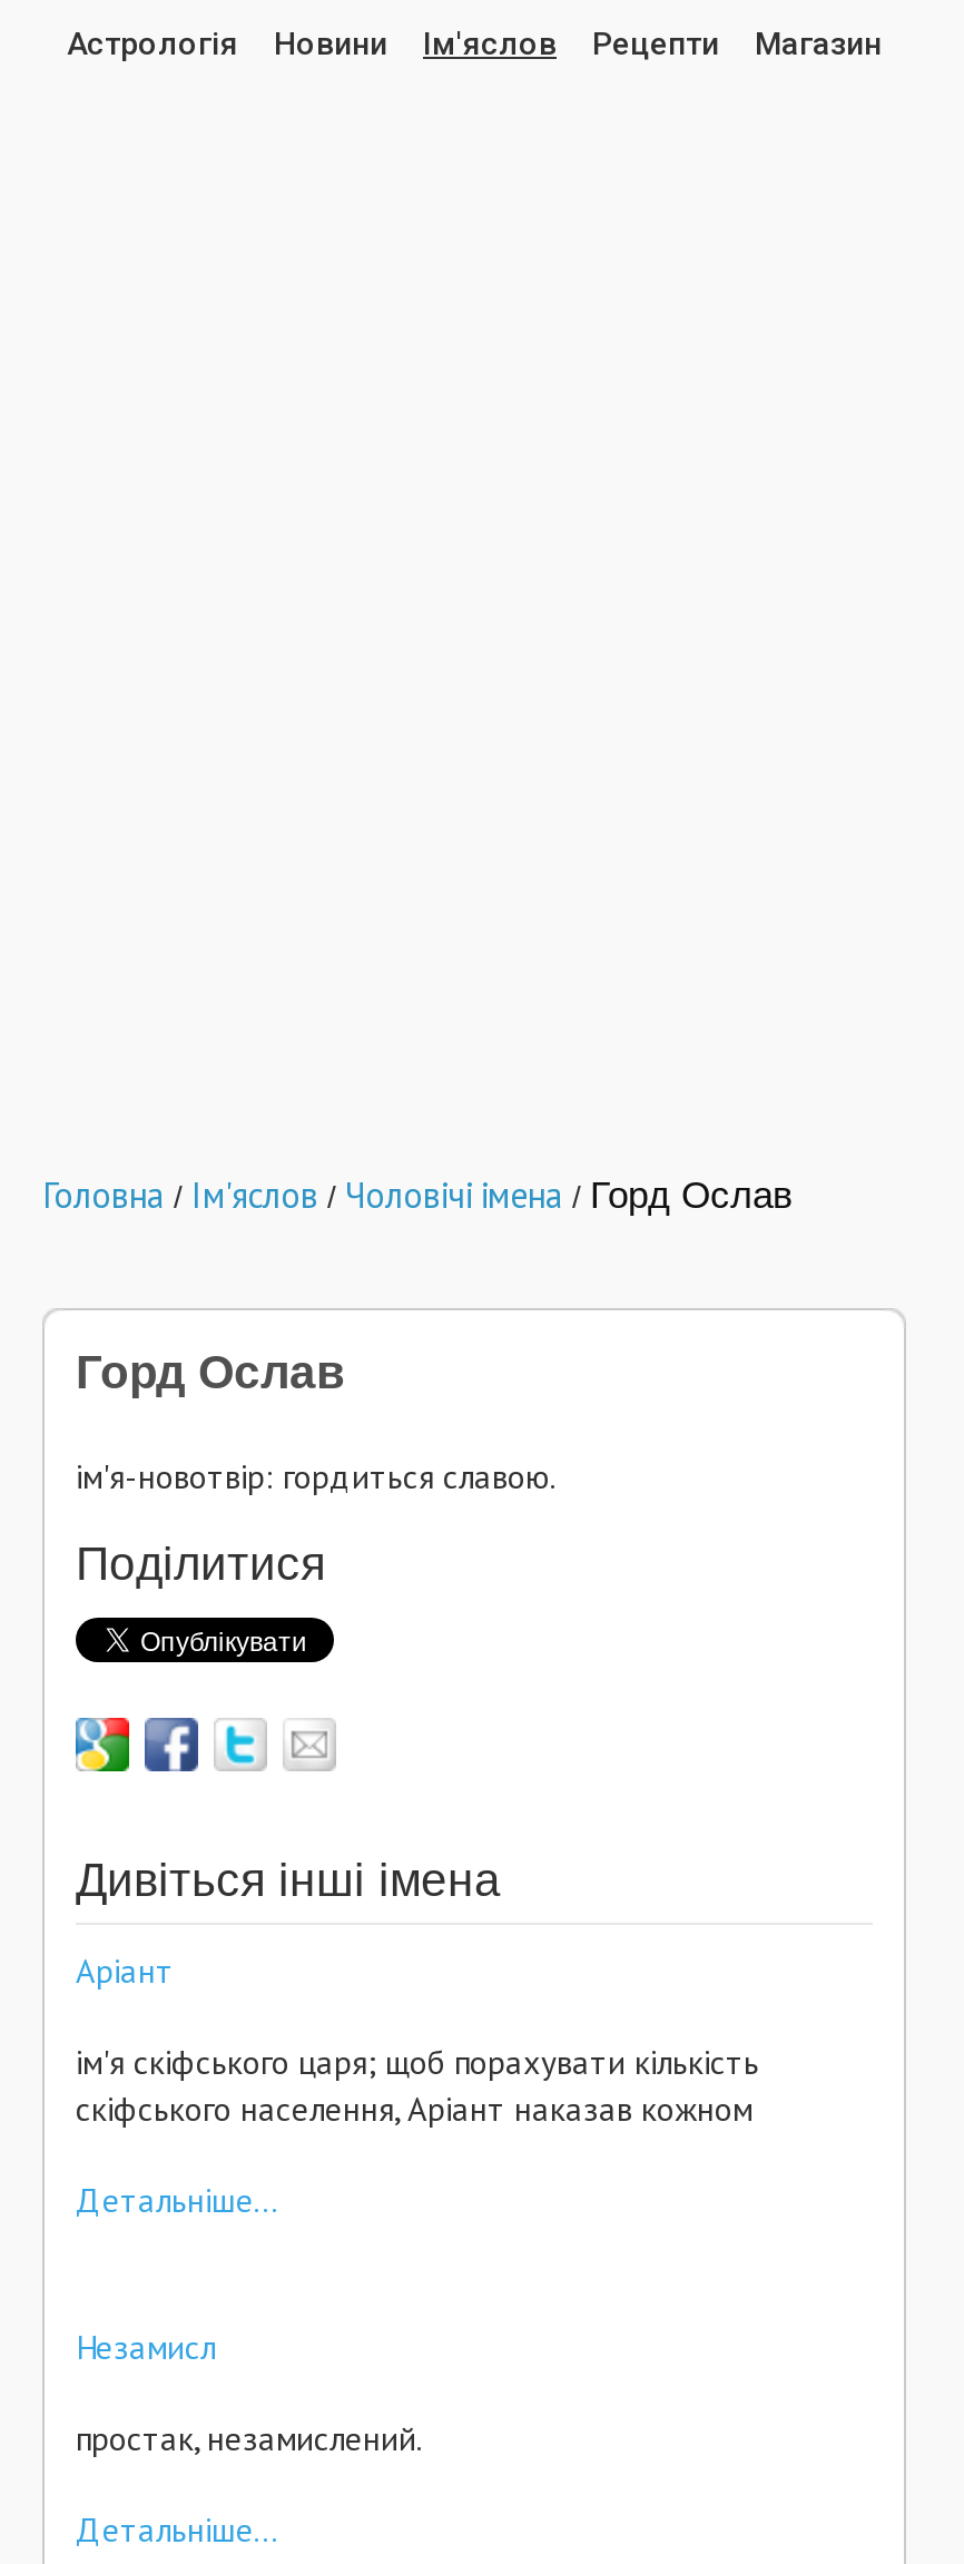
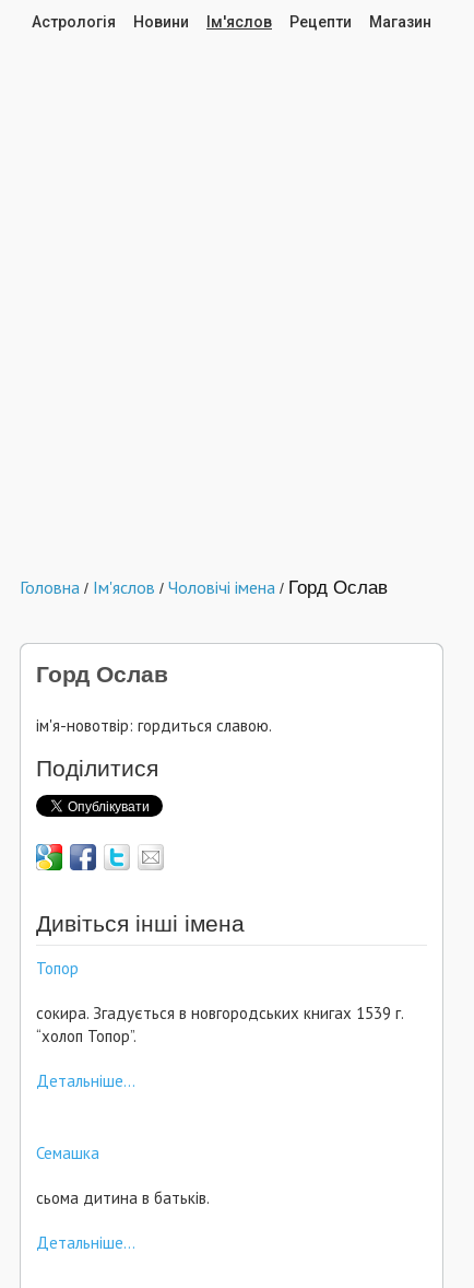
- Аріант
+ Топор

- ім'я скіфського царя; щоб порахувати кількість
- скіфського населення, Аріант наказав кожном
+ сокира. Згадується в новгородських книгах 1539 г.
+ “холоп Топор”.

- Незамисл
+ Семашка

- простак, незамислений.
+ сьома дитина в батьків.
